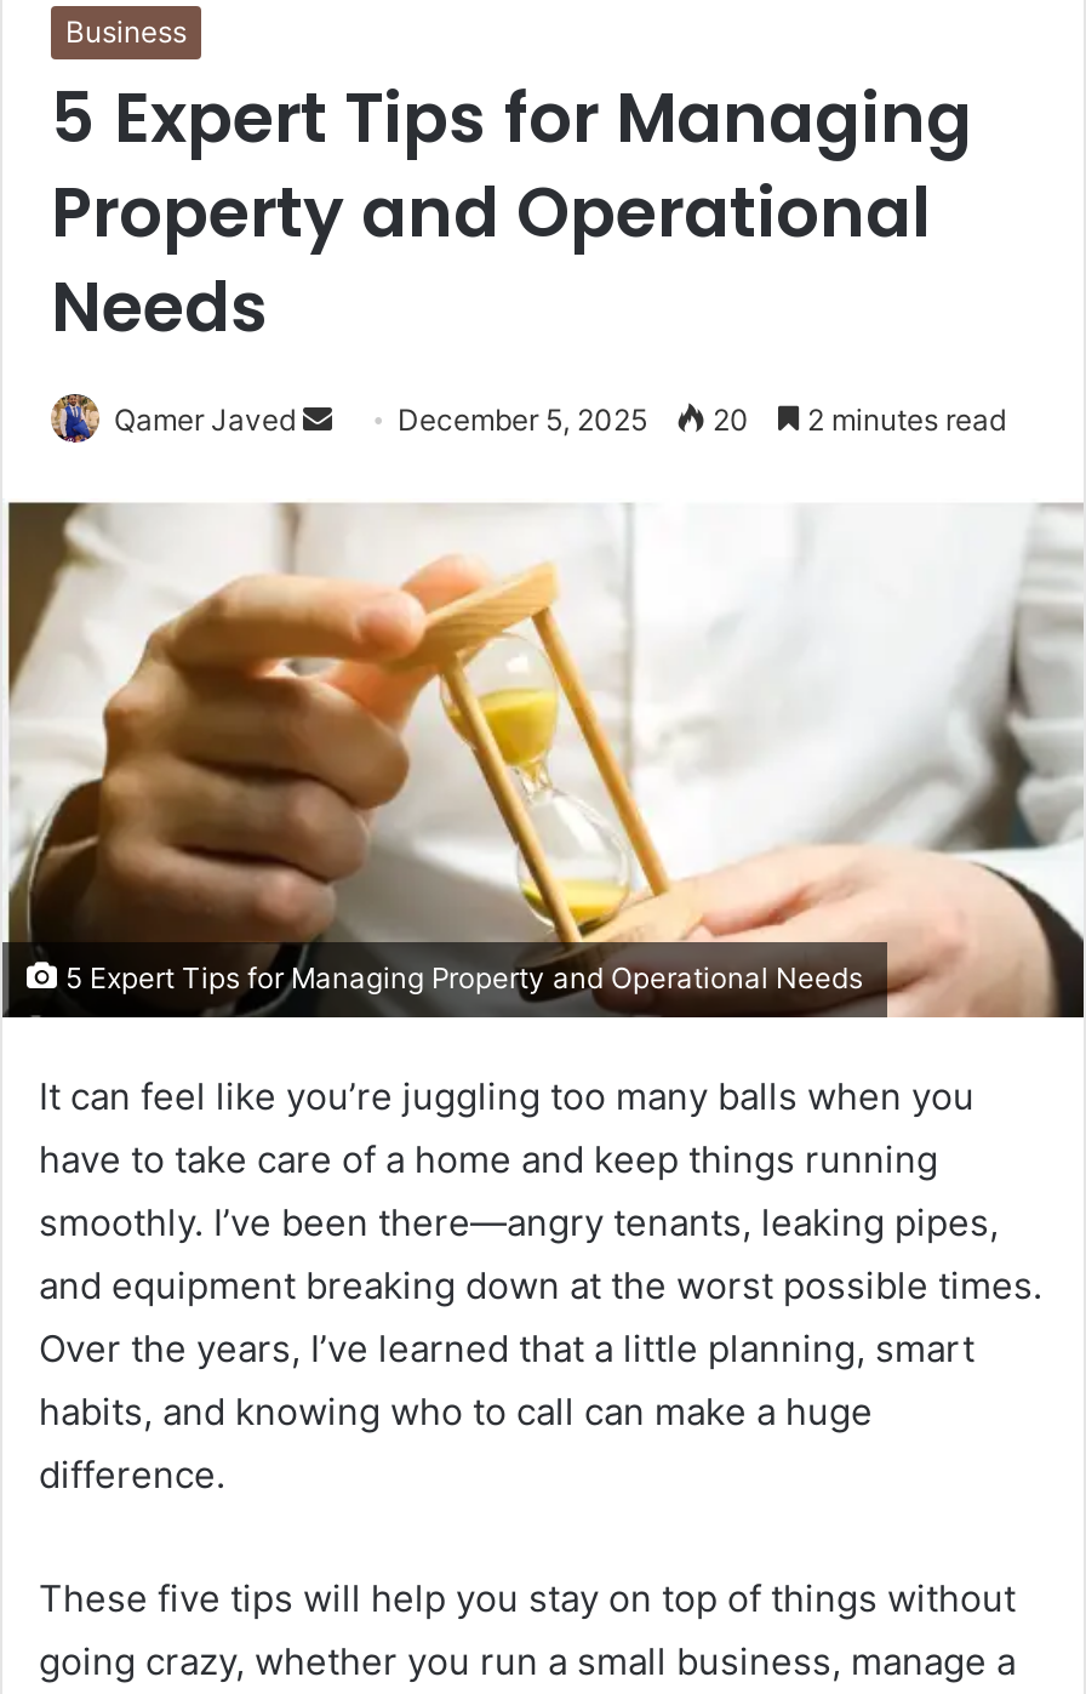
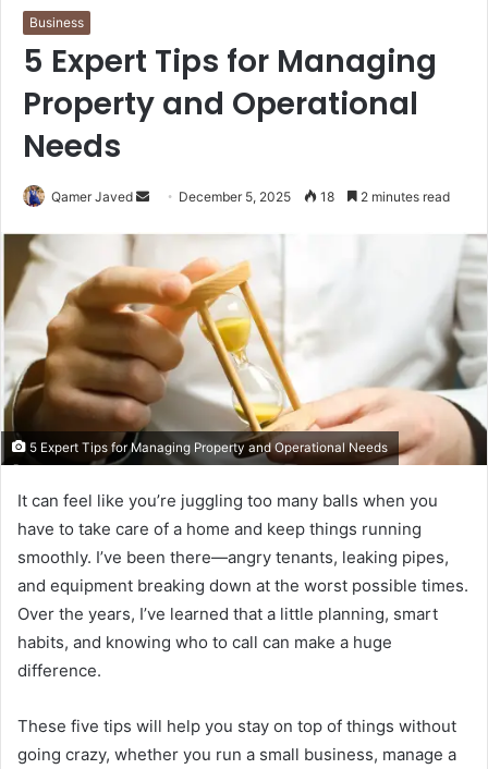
- 20
+ 18
